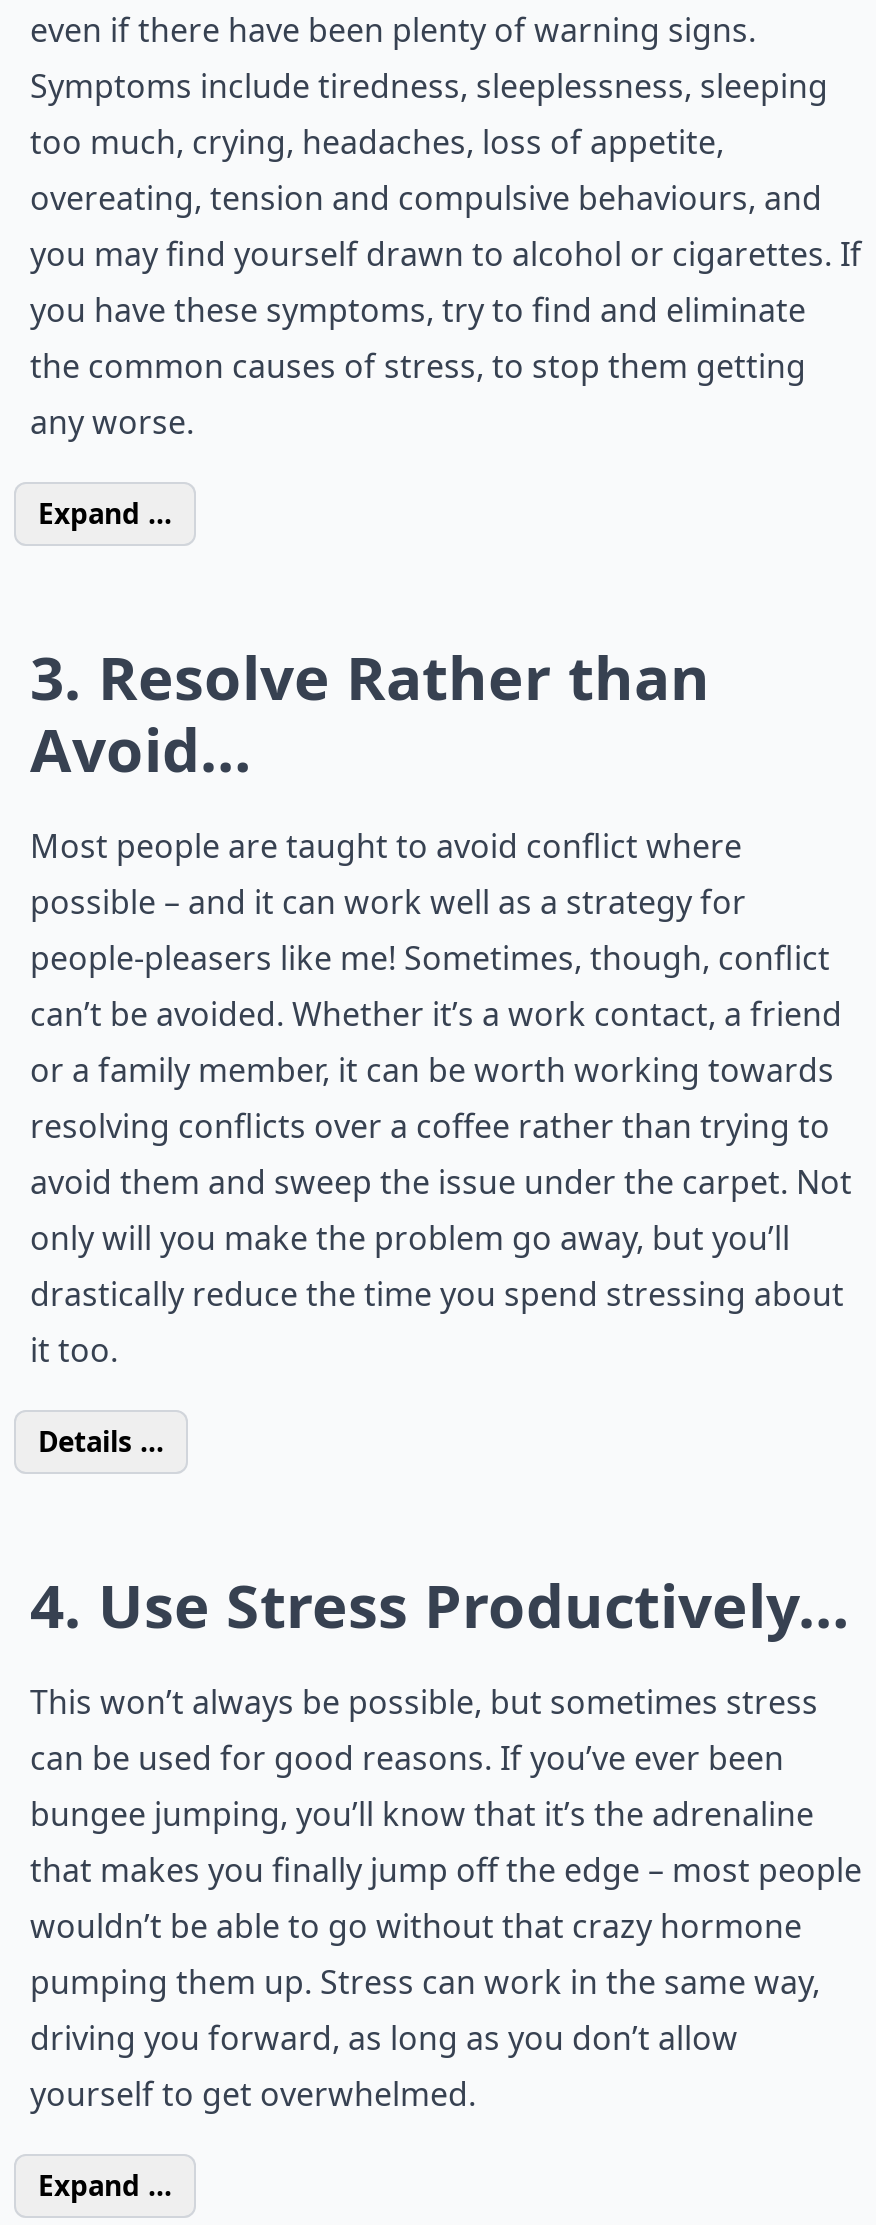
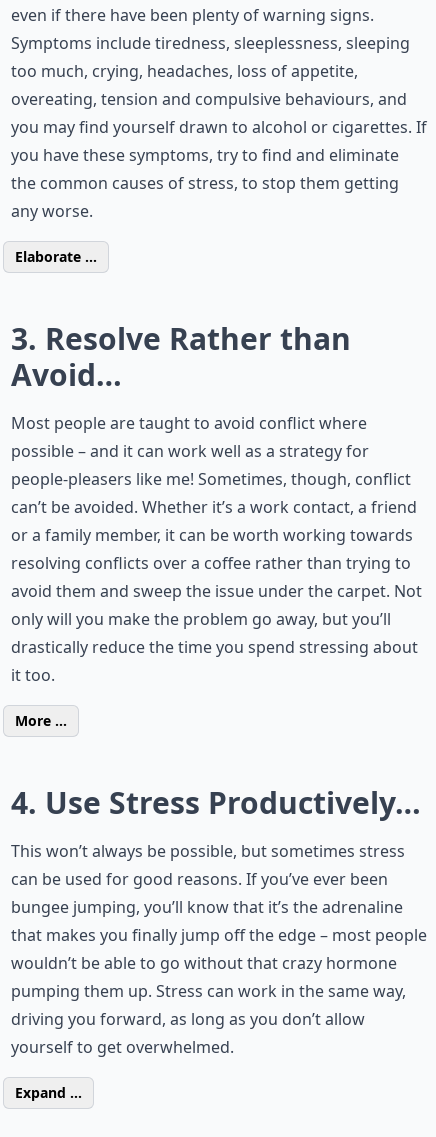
- Expand ...
+ Elaborate ...

- Details ...
+ More ...
